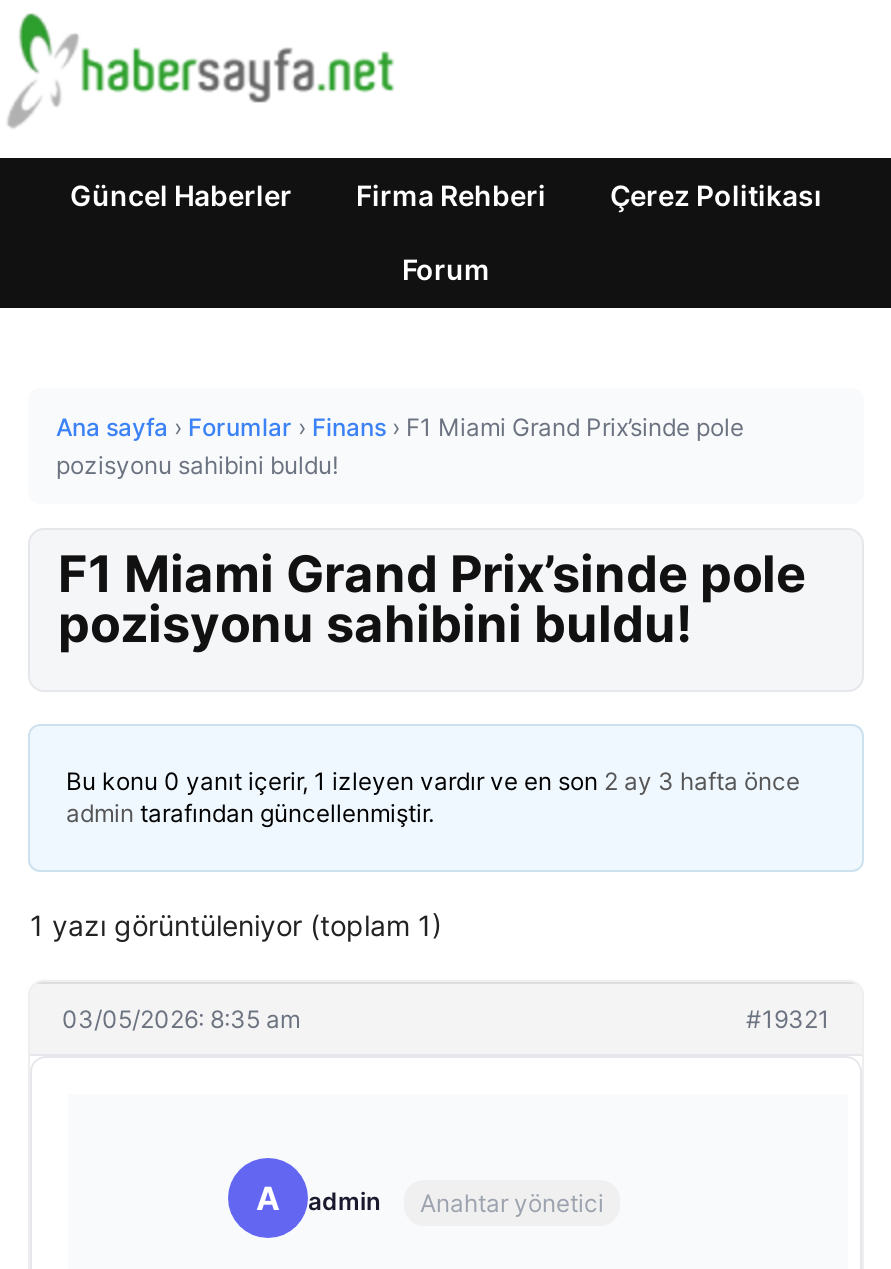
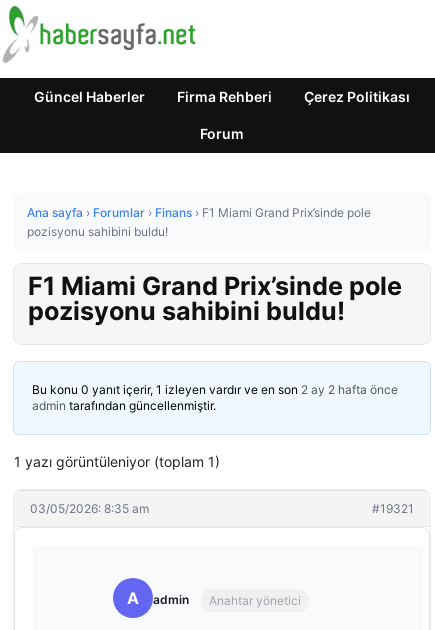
- Bu konu 0 yanıt içerir, 1 izleyen vardır ve en son 2 ay 3 hafta önce
+ Bu konu 0 yanıt içerir, 1 izleyen vardır ve en son 2 ay 2 hafta önce
